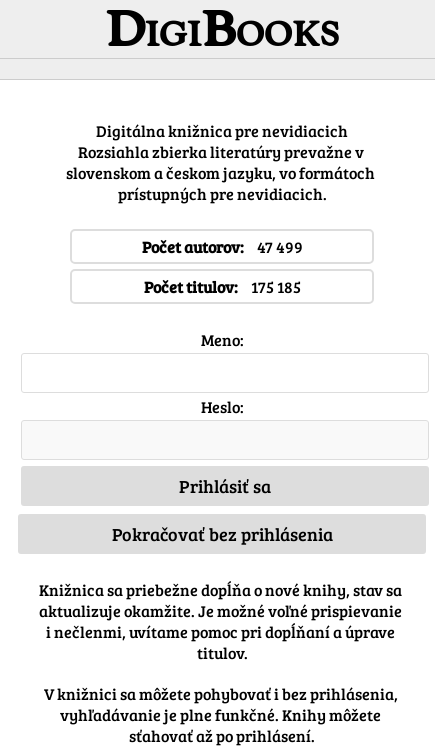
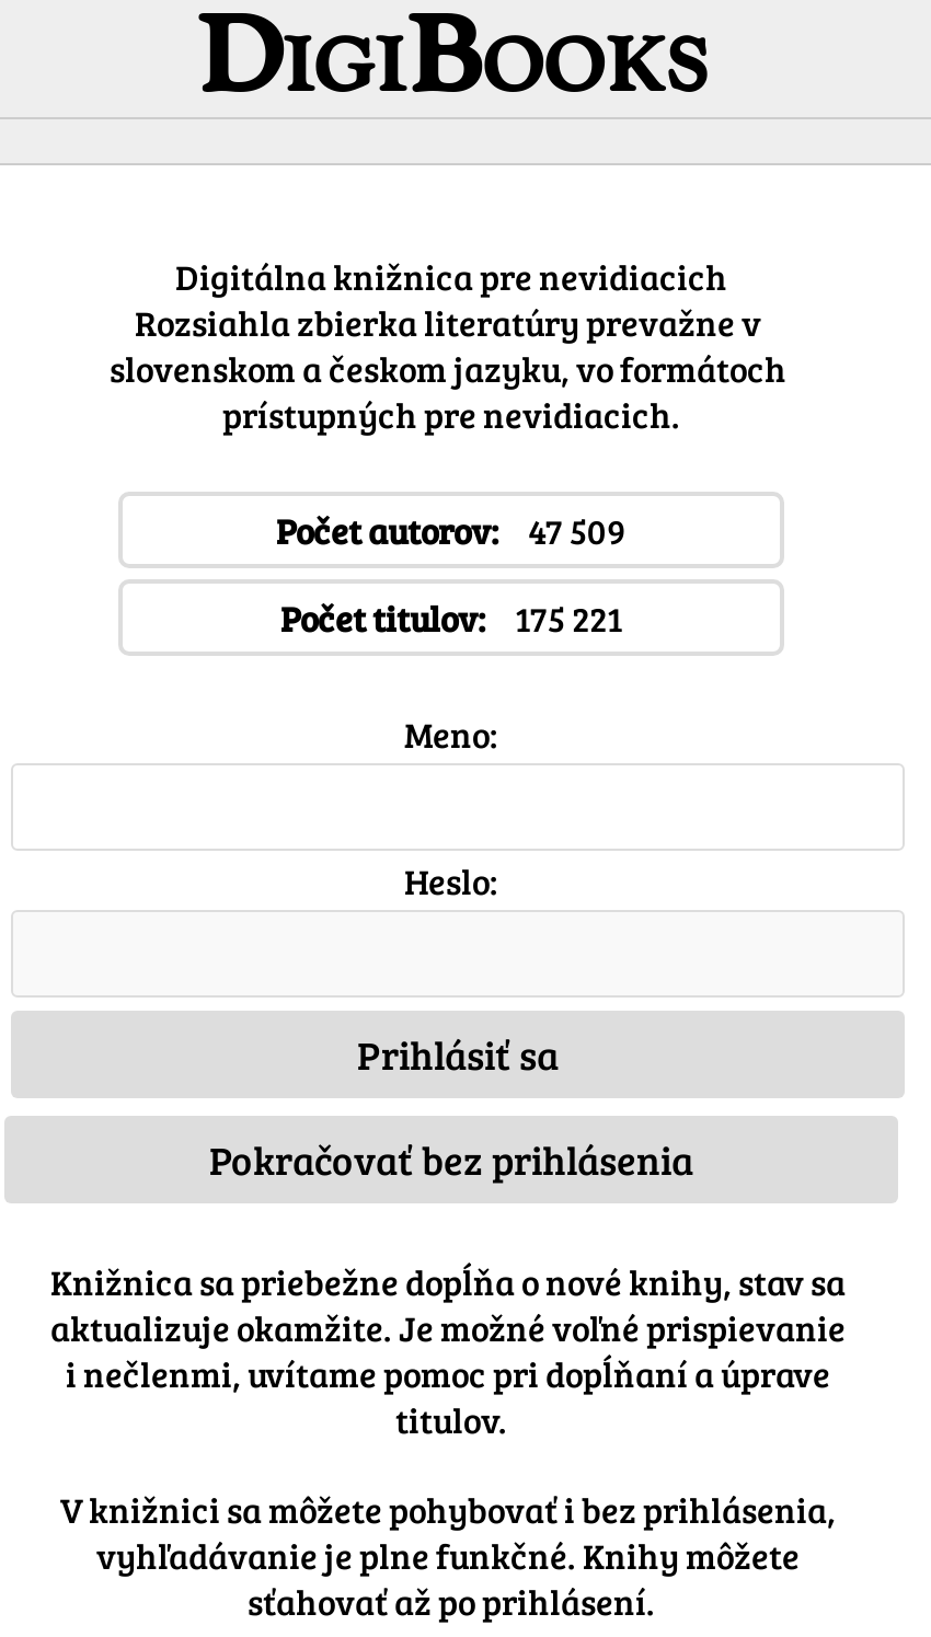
- Počet autorov: 47 499
+ Počet autorov: 47 509

- Počet titulov: 175 185
+ Počet titulov: 175 221
